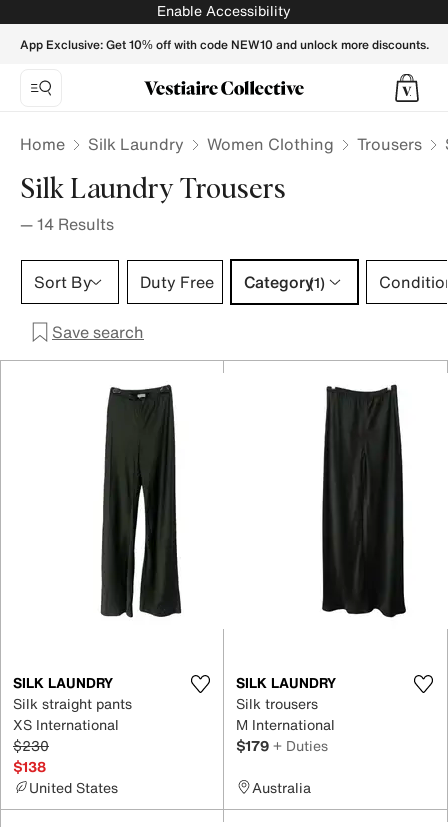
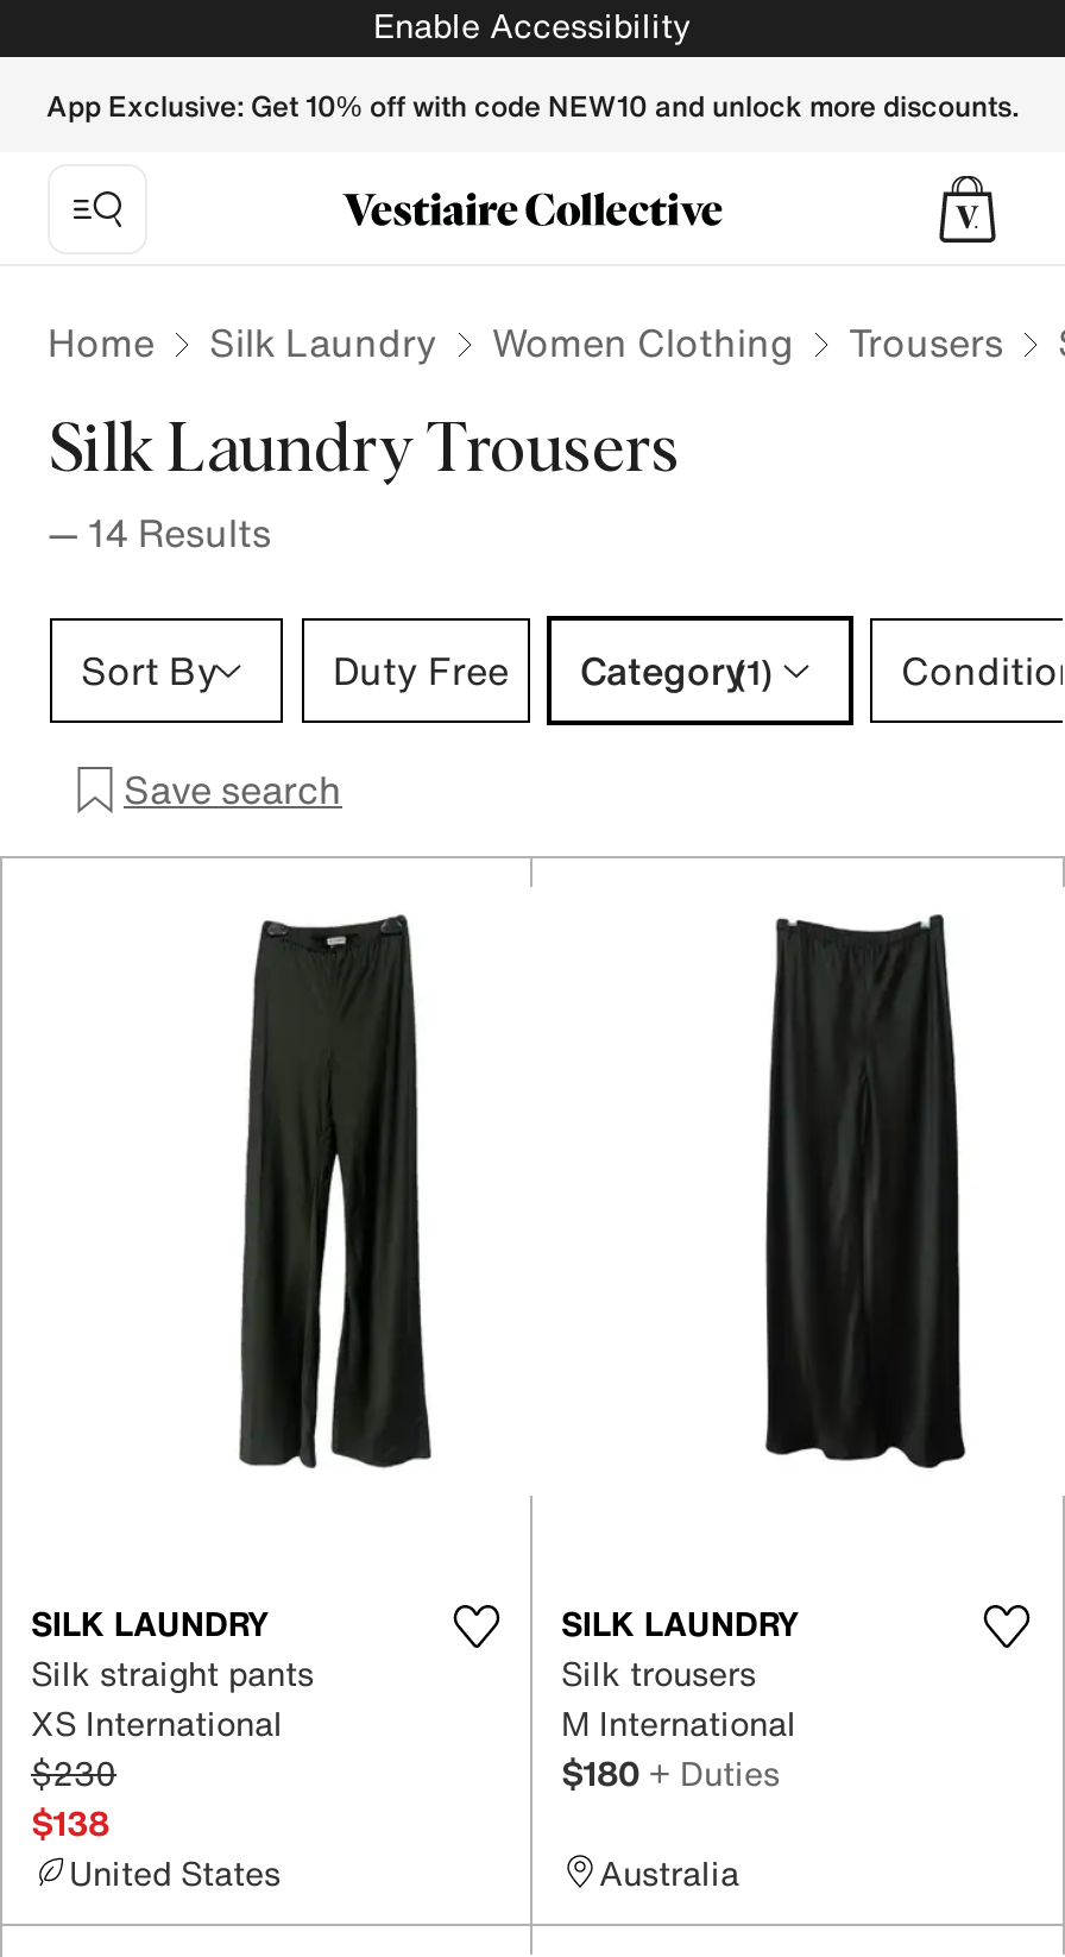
- $179 + Duties
+ $180 + Duties
